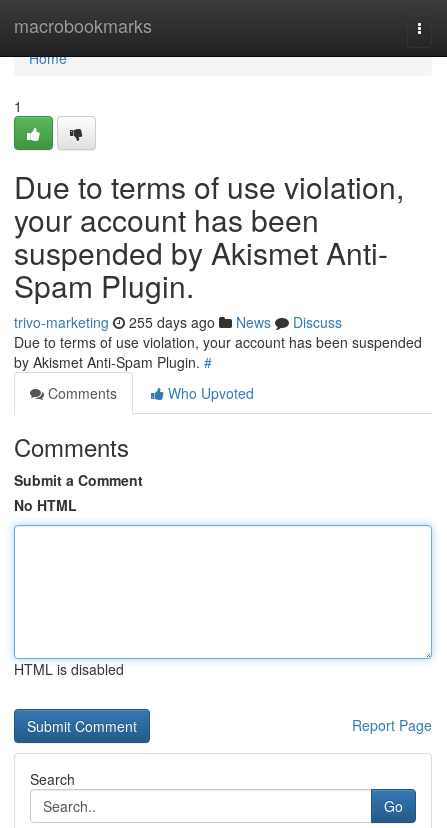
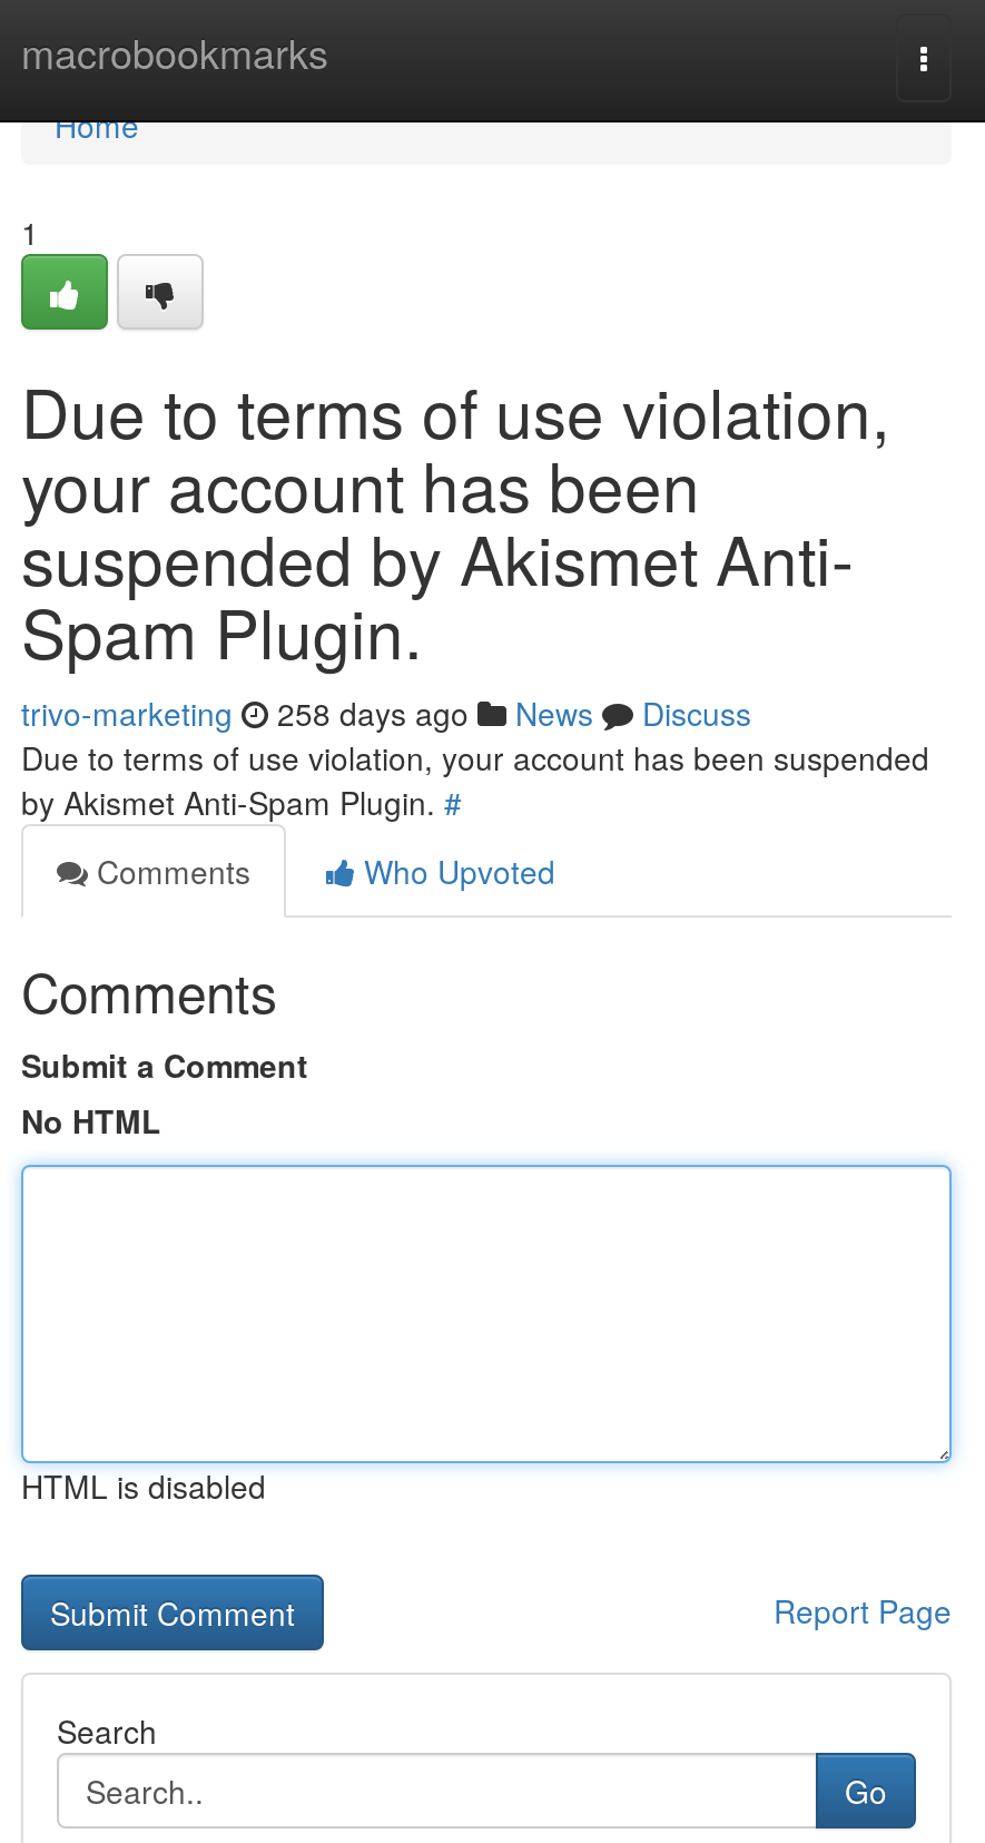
- trivo-marketing 255 days ago News Discuss
+ trivo-marketing 258 days ago News Discuss
